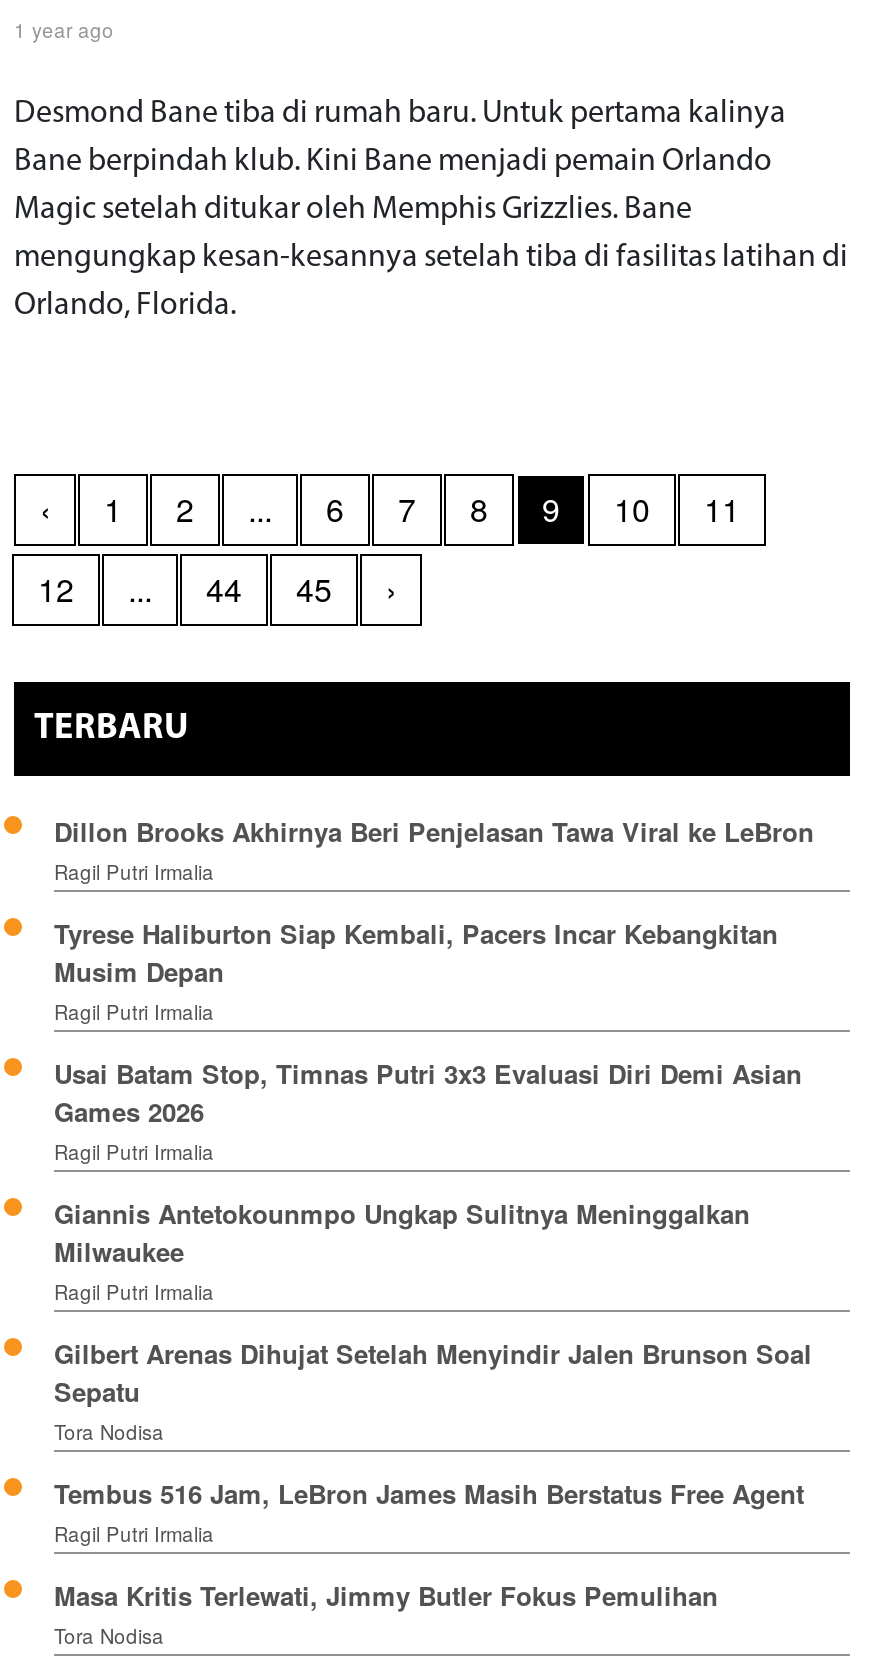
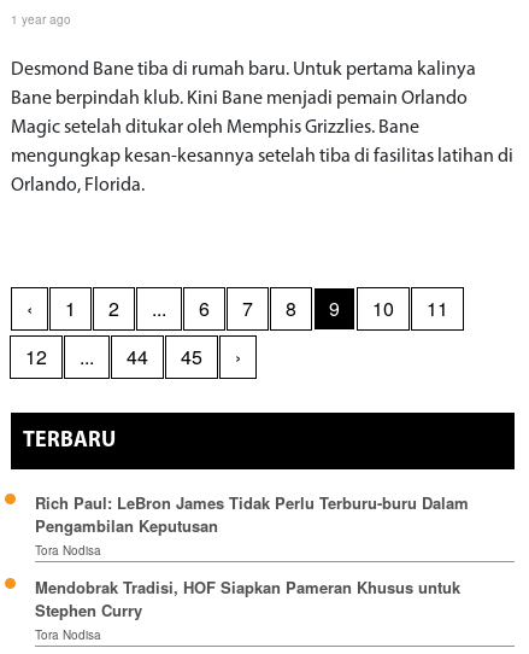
- Dillon Brooks Akhirnya Beri Penjelasan Tawa Viral ke LeBron
- Ragil Putri Irmalia
- Tyrese Haliburton Siap Kembali, Pacers Incar Kebangkitan
- Musim Depan
- Ragil Putri Irmalia
- Usai Batam Stop, Timnas Putri 3x3 Evaluasi Diri Demi Asian
- Games 2026
- Ragil Putri Irmalia
- Giannis Antetokounmpo Ungkap Sulitnya Meninggalkan
- Milwaukee
- Ragil Putri Irmalia
- Gilbert Arenas Dihujat Setelah Menyindir Jalen Brunson Soal
- Sepatu
+ Rich Paul: LeBron James Tidak Perlu Terburu-buru Dalam
+ Pengambilan Keputusan

- Tembus 516 Jam, LeBron James Masih Berstatus Free Agent
- Ragil Putri Irmalia
- Masa Kritis Terlewati, Jimmy Butler Fokus Pemulihan
+ Mendobrak Tradisi, HOF Siapkan Pameran Khusus untuk
+ Stephen Curry
